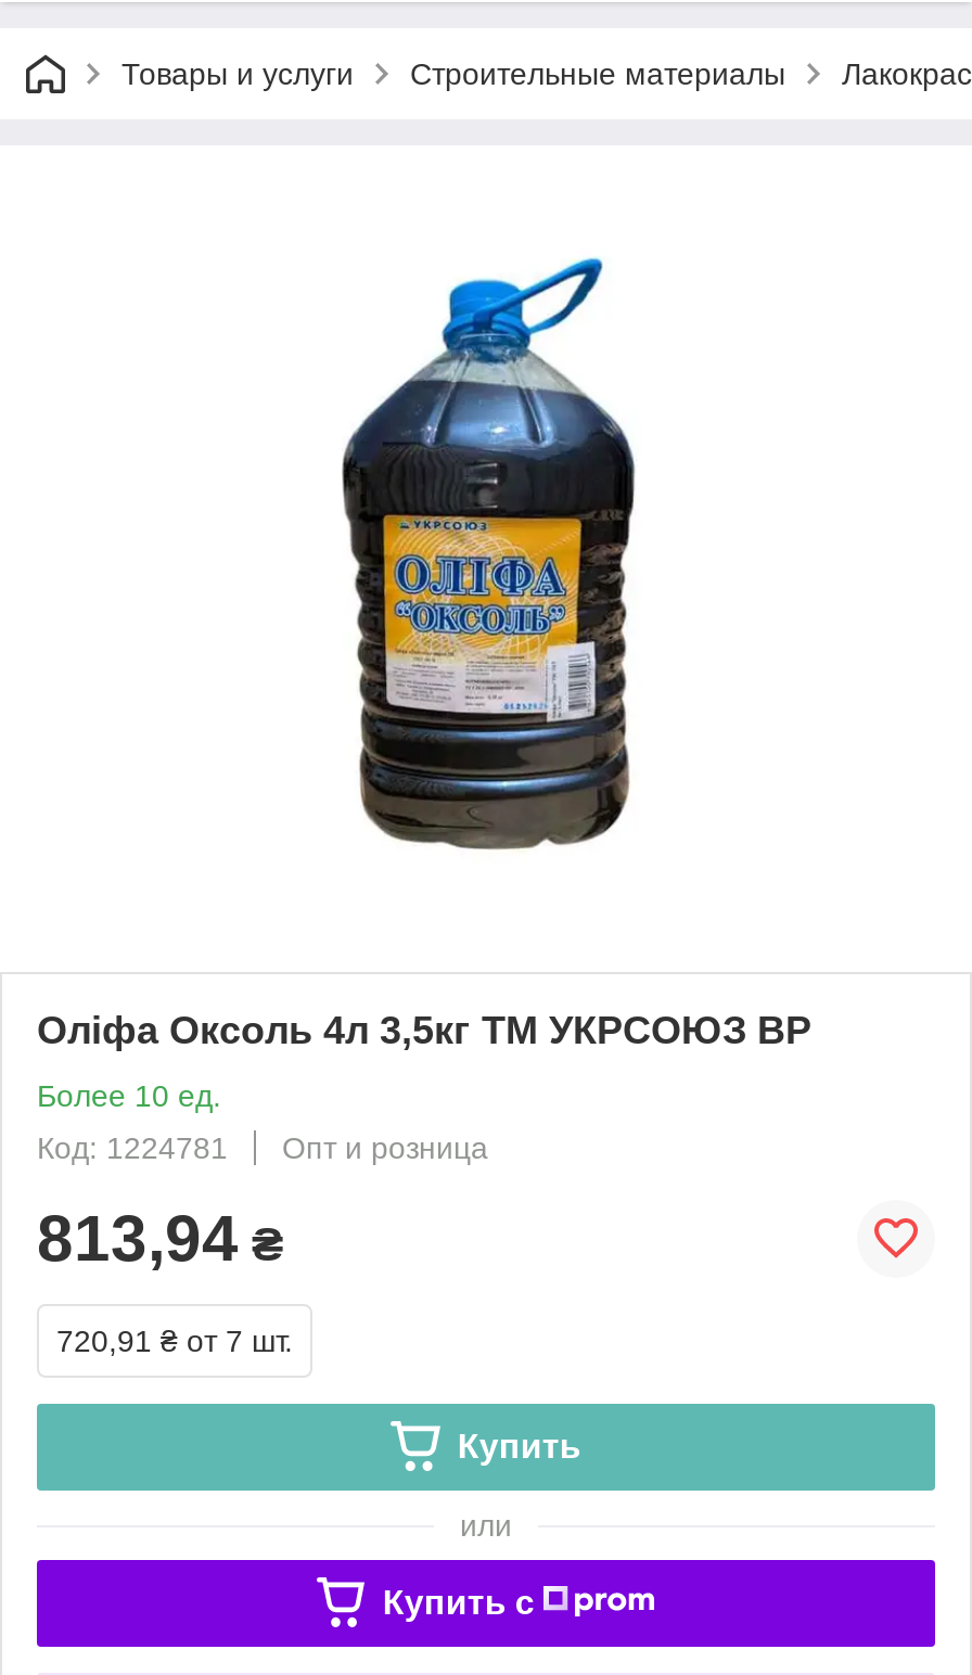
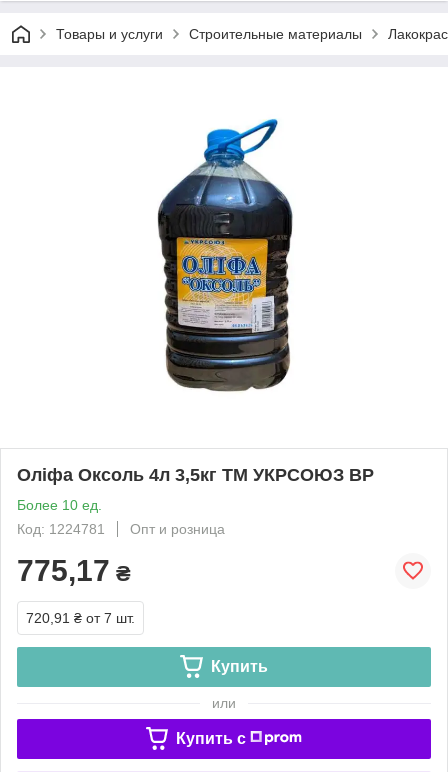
- 813,94 ₴
+ 775,17 ₴
